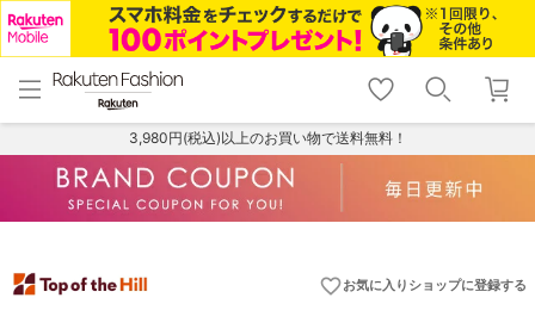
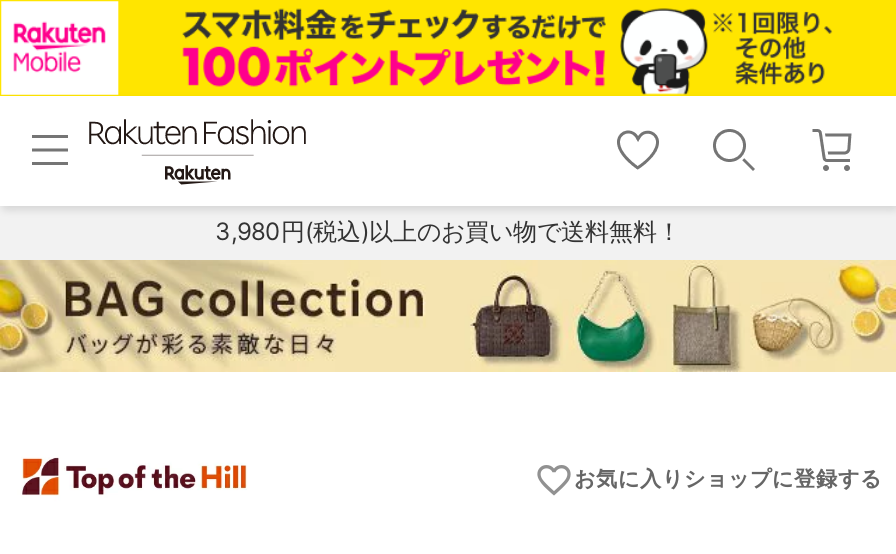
- [image]
+ [image]
